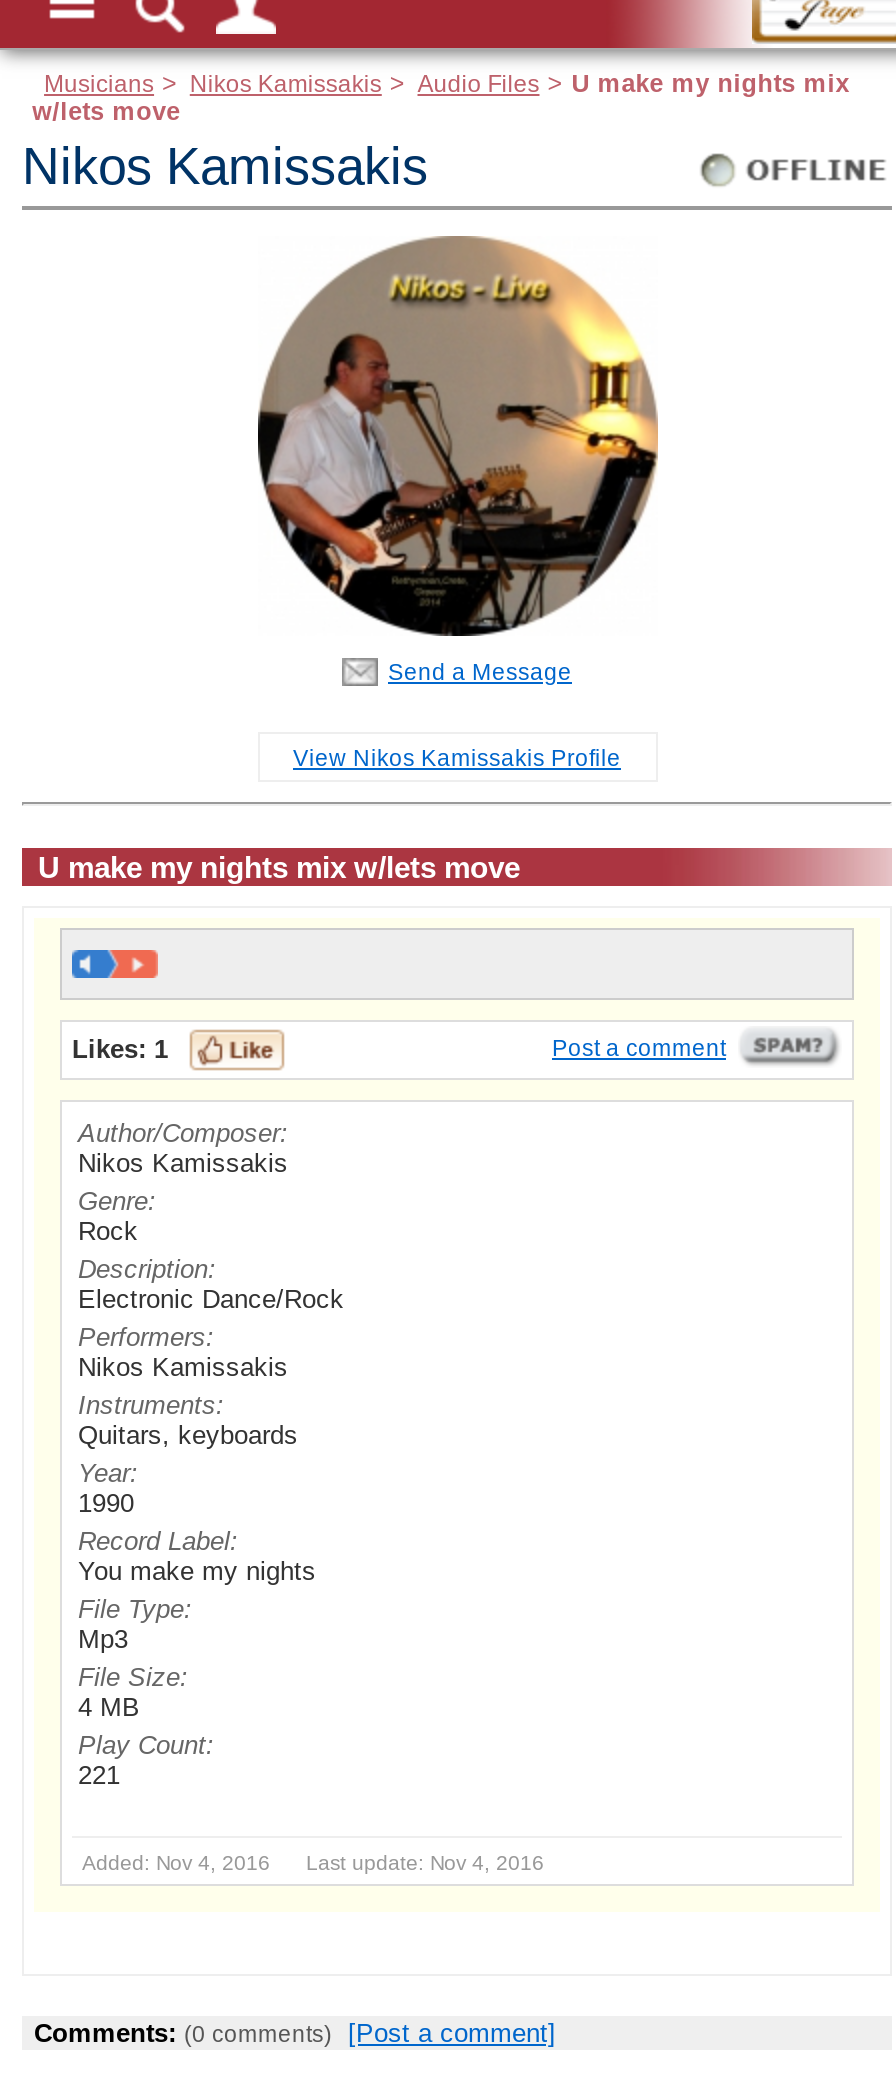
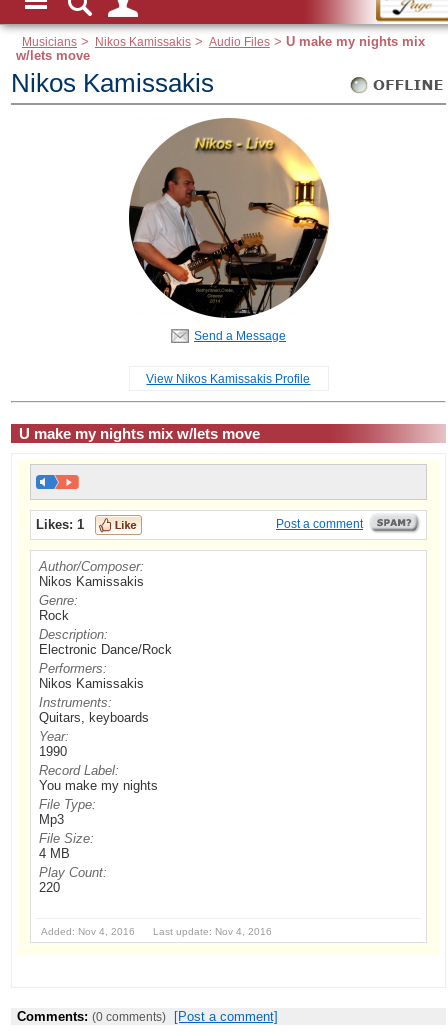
- 221
+ 220
